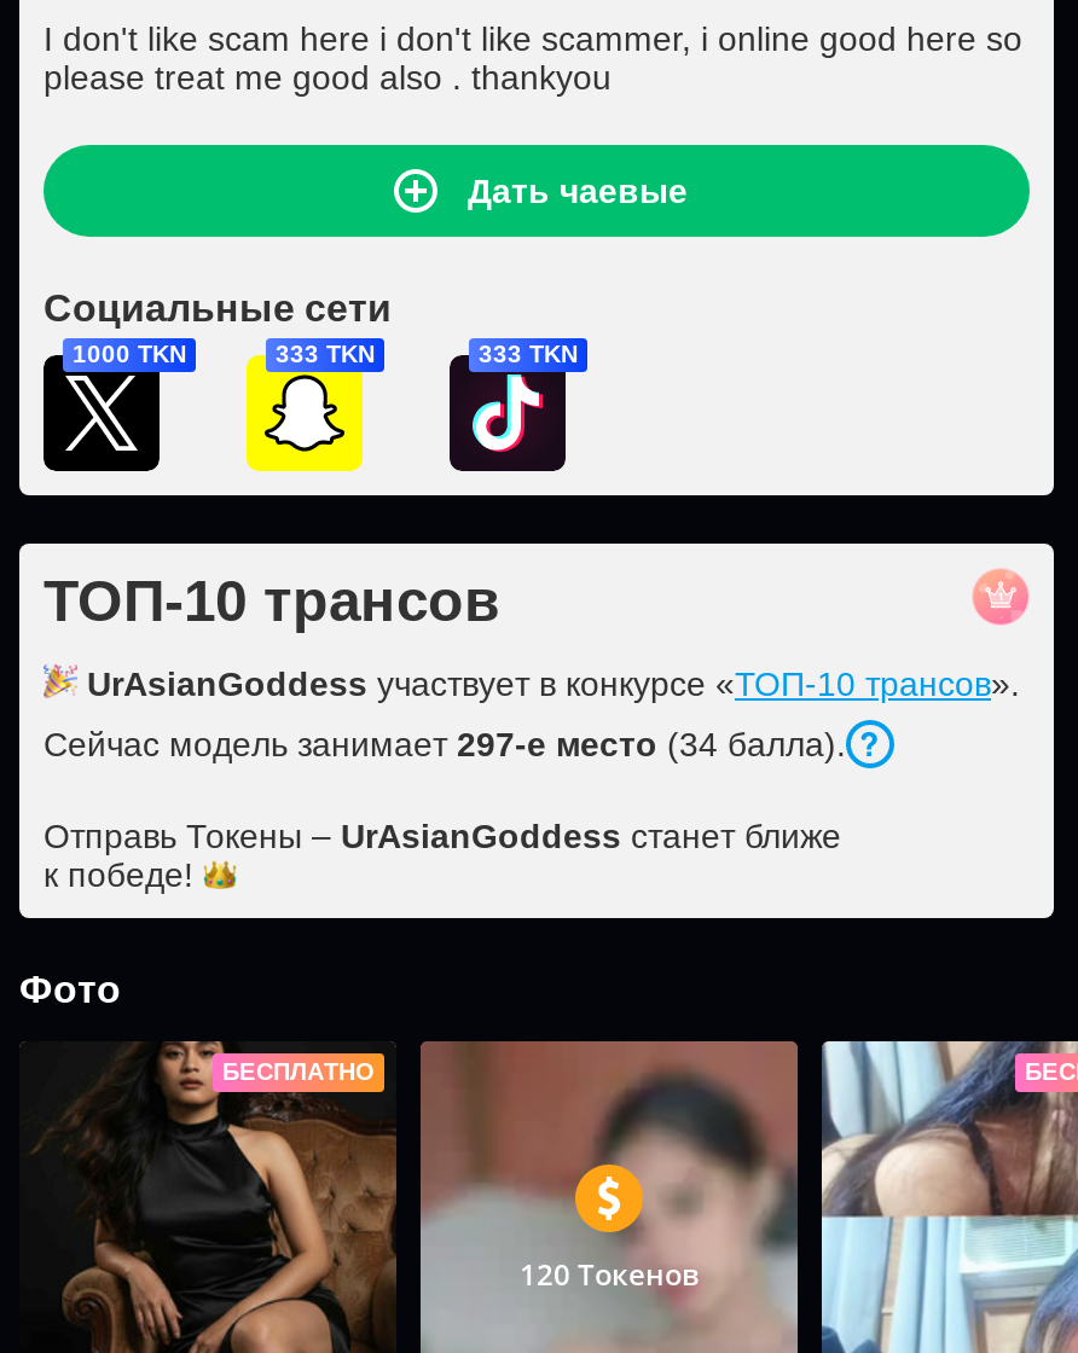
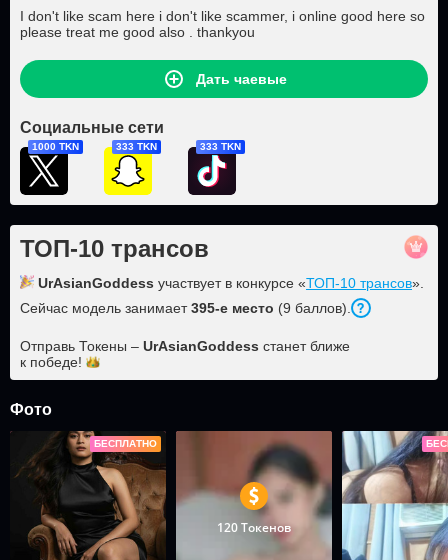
- Сейчас модель занимает 297-е место (34 балла).
+ Сейчас модель занимает 395-е место (9 баллов).
